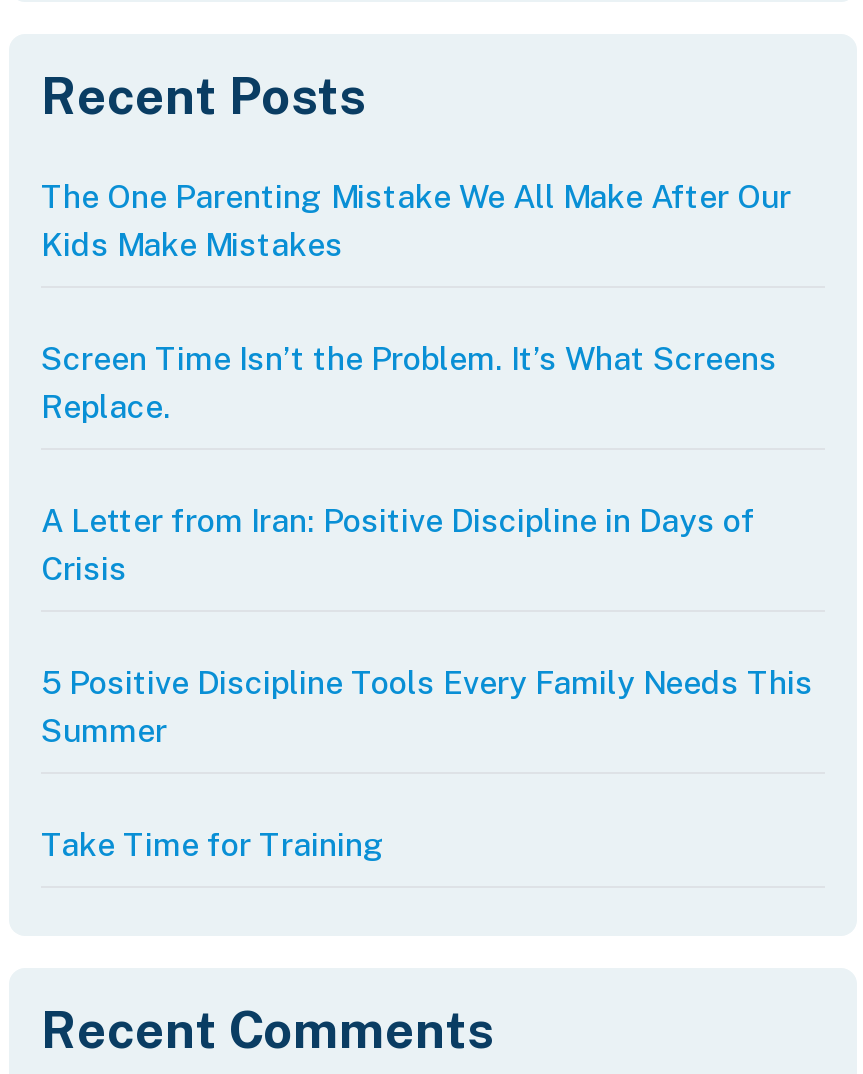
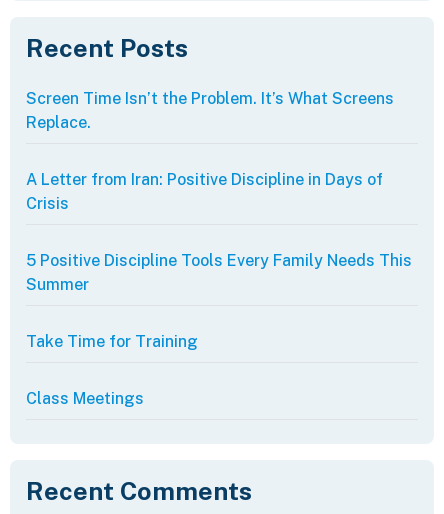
- The One Parenting Mistake We All Make After Our
- Kids Make Mistakes

moved up: Screen Time Isn’t the Problem. It’s What Screens | Replace. | A Letter from Iran: Positive Discipline in Days of | Crisis | 5 Positive Discipline Tools Every Family Needs This | Summer | Take Time for Training

+ Class Meetings
